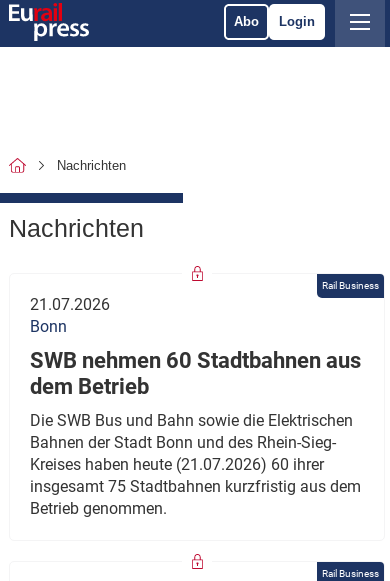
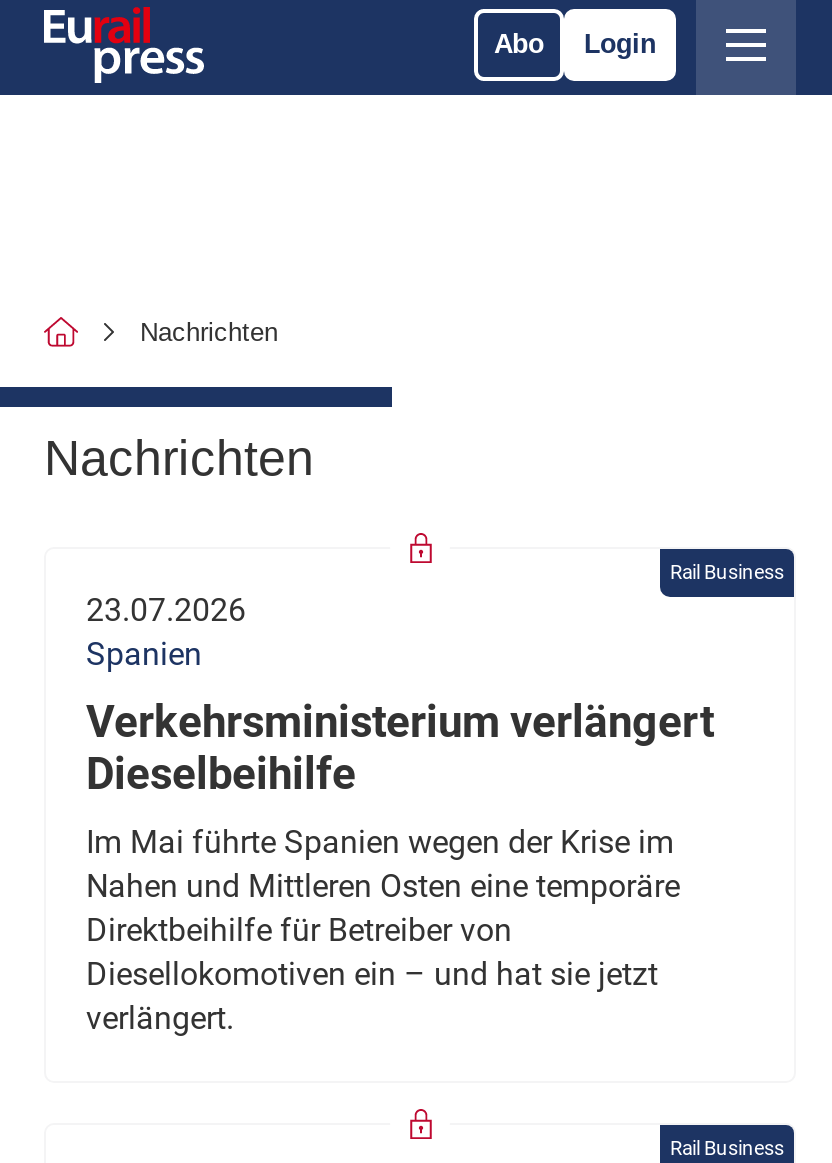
- 21.07.2026
- Bonn
+ 23.07.2026
+ Spanien

- SWB nehmen 60 Stadtbahnen aus
- dem Betrieb
+ Verkehrsministerium verlängert
+ Dieselbeihilfe

- Die SWB Bus und Bahn sowie die Elektrischen
- Bahnen der Stadt Bonn und des Rhein-Sieg-
- Kreises haben heute (21.07.2026) 60 ihrer
- insgesamt 75 Stadtbahnen kurzfristig aus dem
- Betrieb genommen.
+ Im Mai führte Spanien wegen der Krise im
+ Nahen und Mittleren Osten eine temporäre
+ Direktbeihilfe für Betreiber von
+ Diesellokomotiven ein – und hat sie jetzt
+ verlängert.
